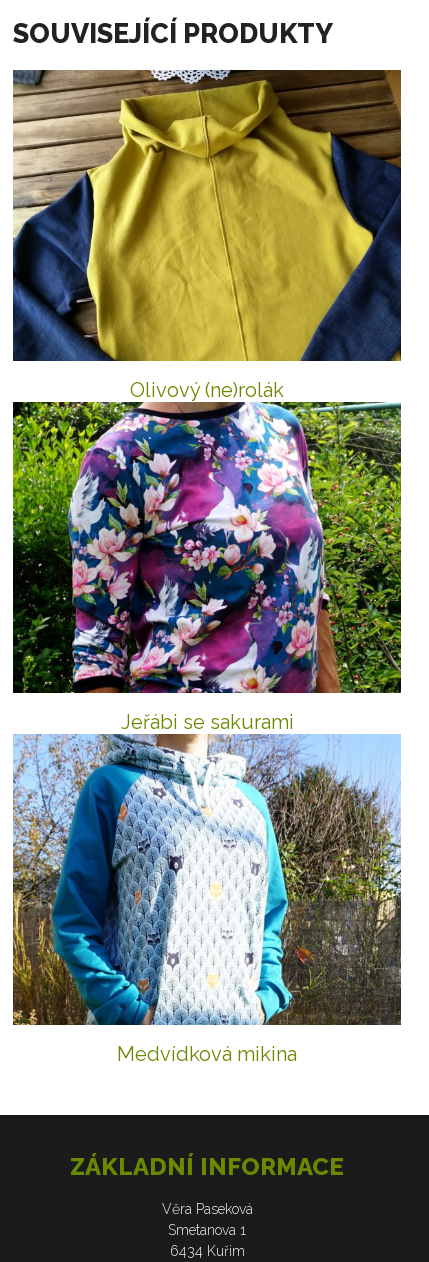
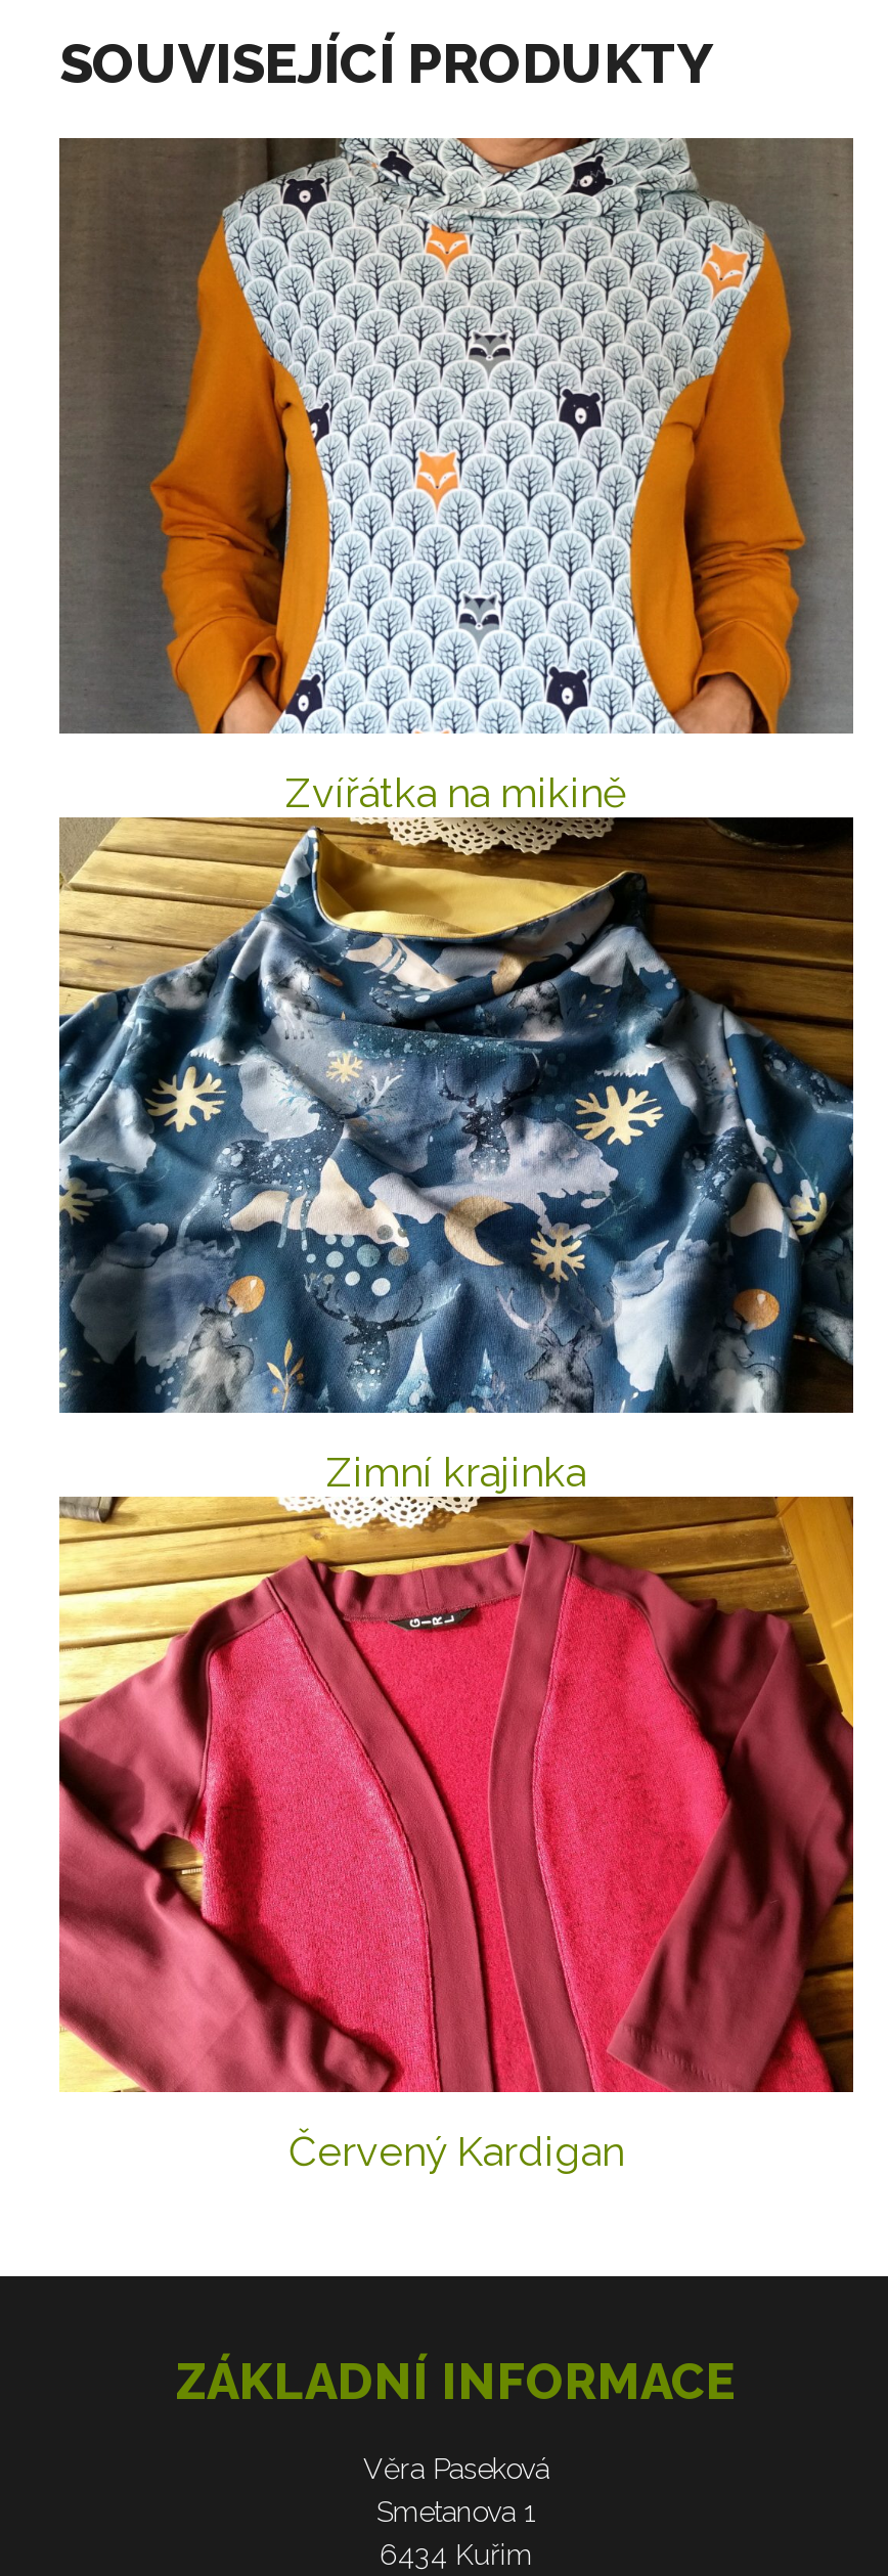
- [image]
- Olivový (ne)rolák
+ [image]
+ Zvířátka na mikině

- [image]
- Jeřábi se sakurami
+ [image]
+ Zimní krajinka

- [image]
- Medvídková mikina
+ [image]
+ Červený Kardigan
